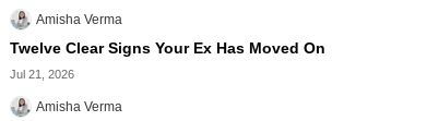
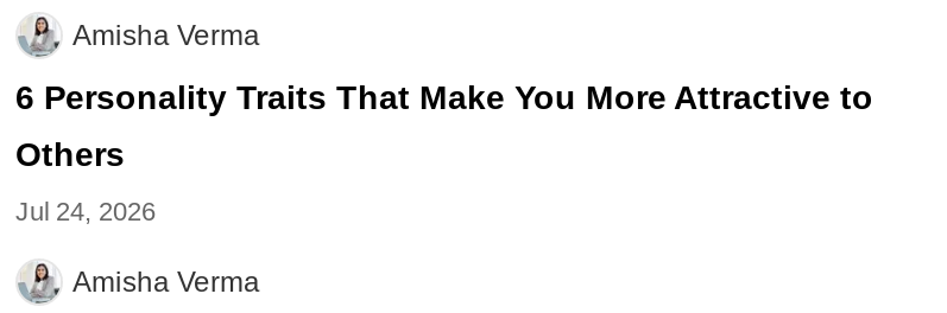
- Twelve Clear Signs Your Ex Has Moved On
- Jul 21, 2026
+ 6 Personality Traits That Make You More Attractive to
+ Others
+ Jul 24, 2026
